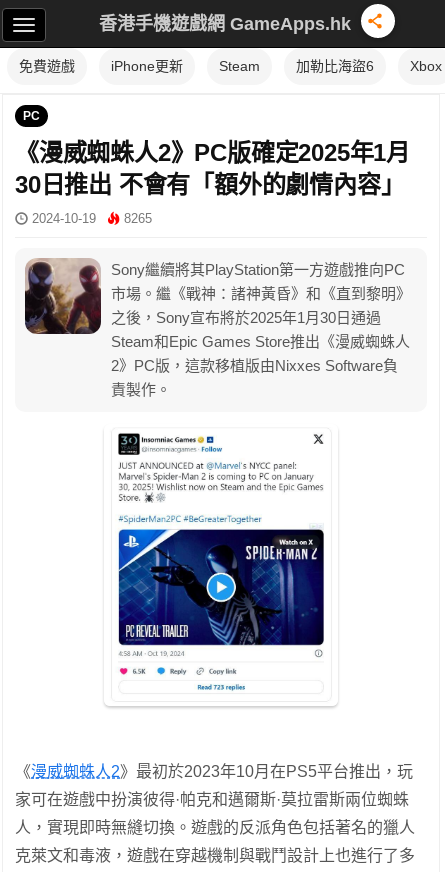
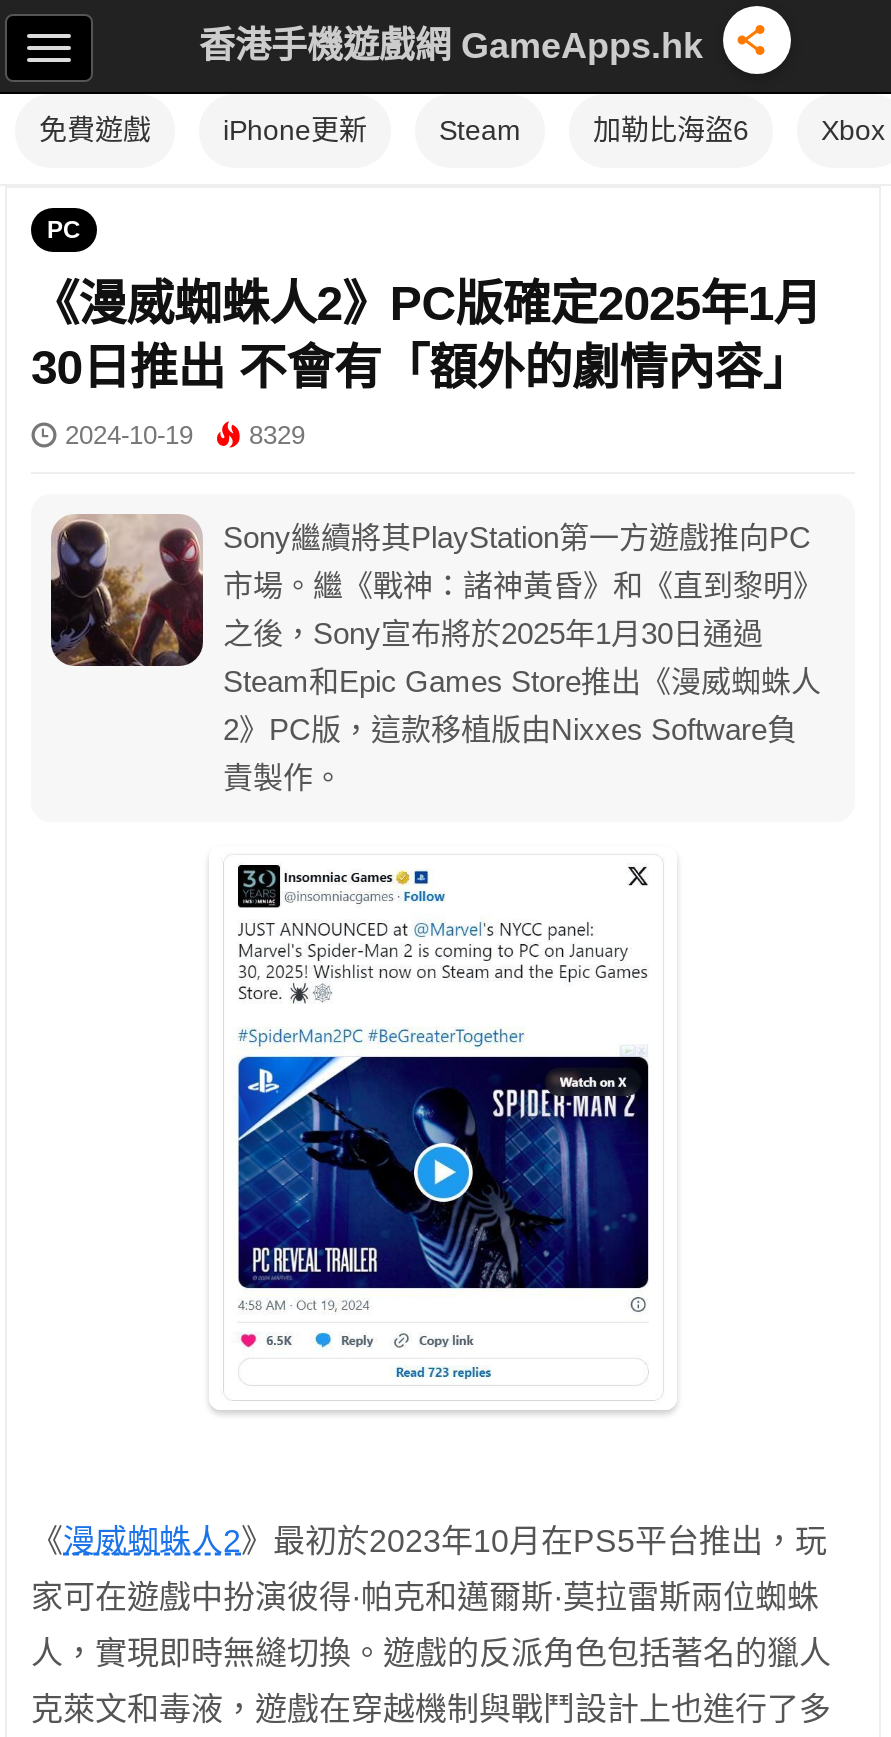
- 2024-10-19 8265
+ 2024-10-19 8329
